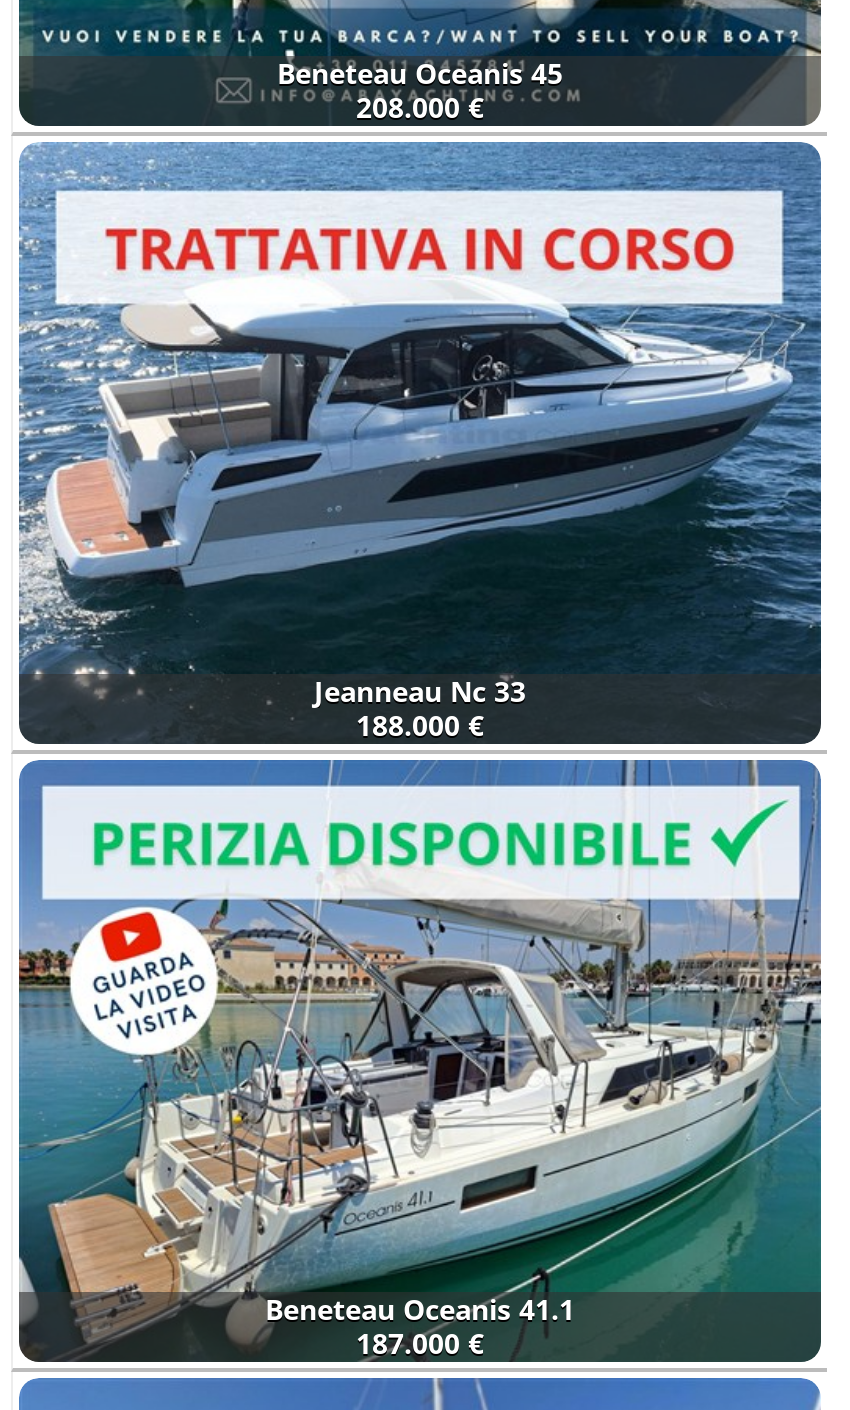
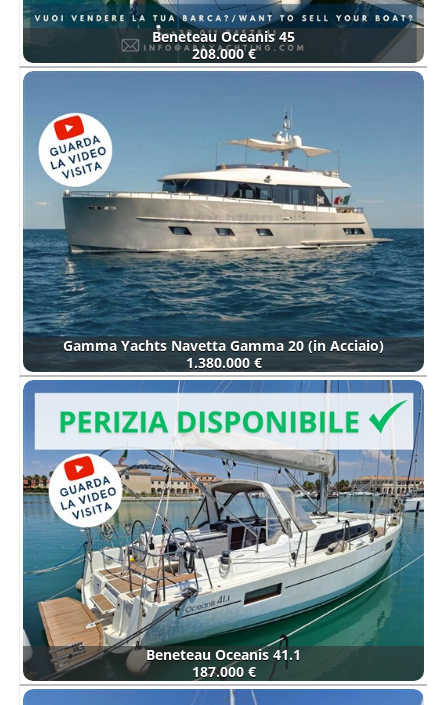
- [image]
- Jeanneau Nc 33
- 188.000 €
+ [image]
+ Gamma Yachts Navetta Gamma 20 (in Acciaio)
+ 1.380.000 €
